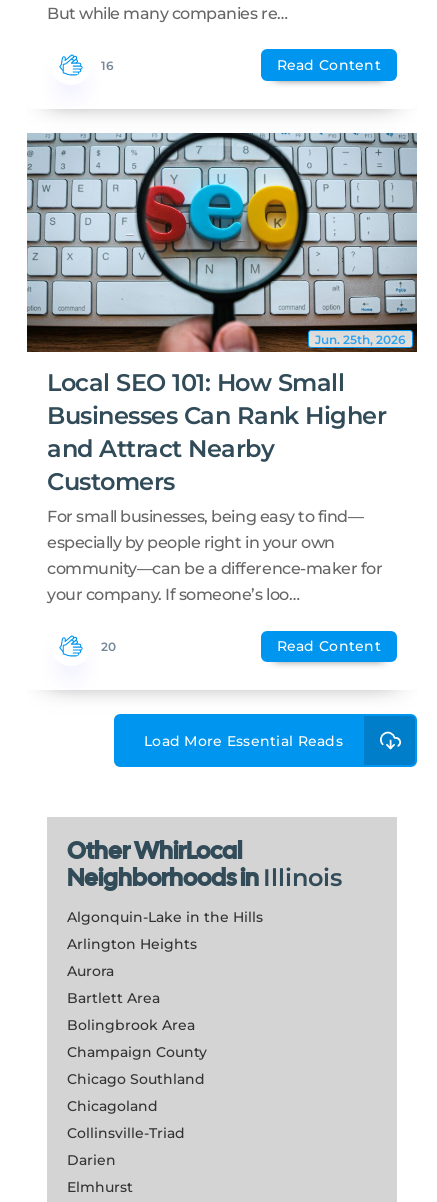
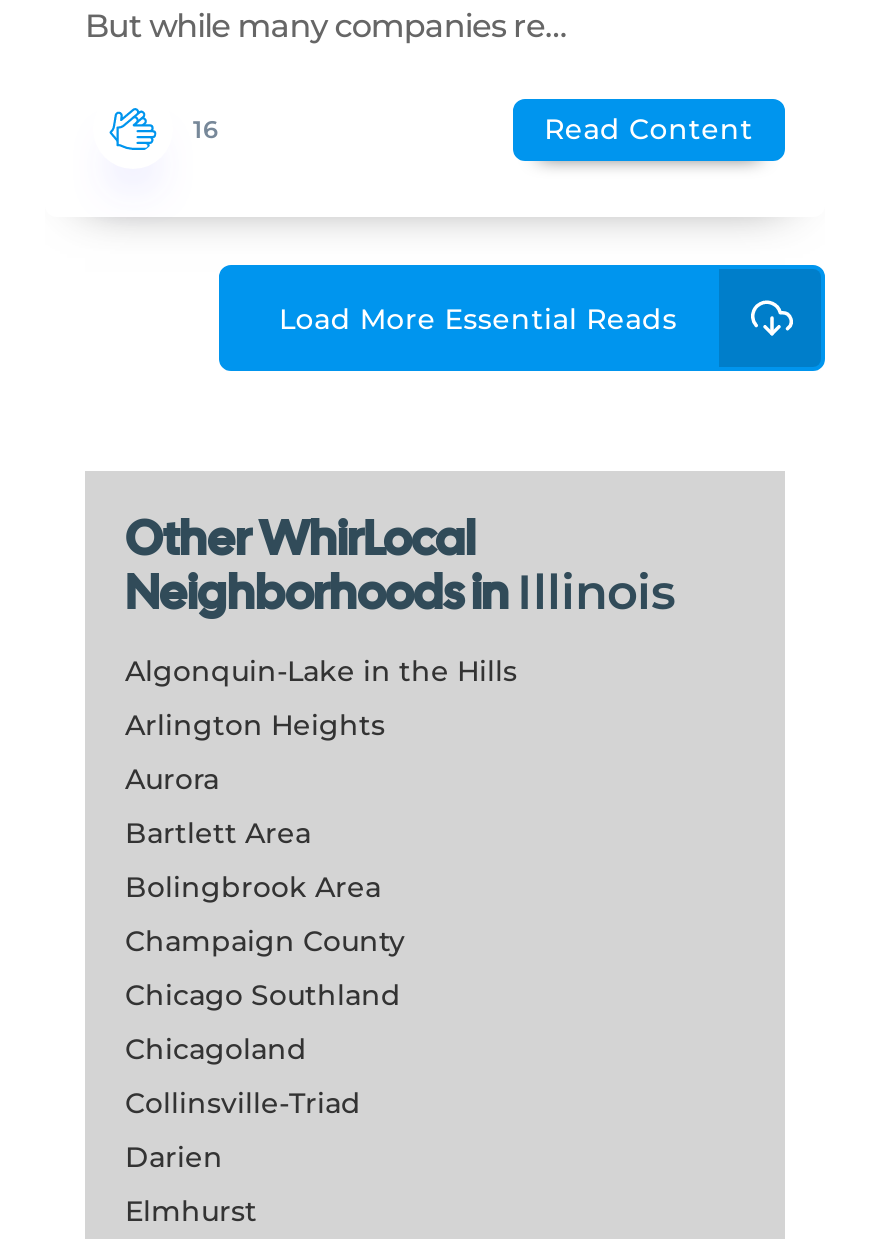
- [image]
- Jun. 25th, 2026
- Local SEO 101: How Small
- Businesses Can Rank Higher
- and Attract Nearby
- Customers
- For small businesses, being easy to find—
- especially by people right in your own
- community—can be a difference-maker for
- your company. If someone’s loo…
- Read Content
- 20
